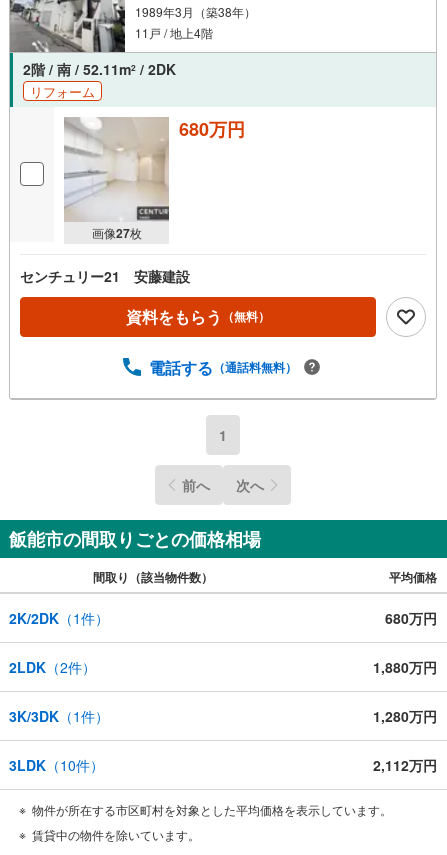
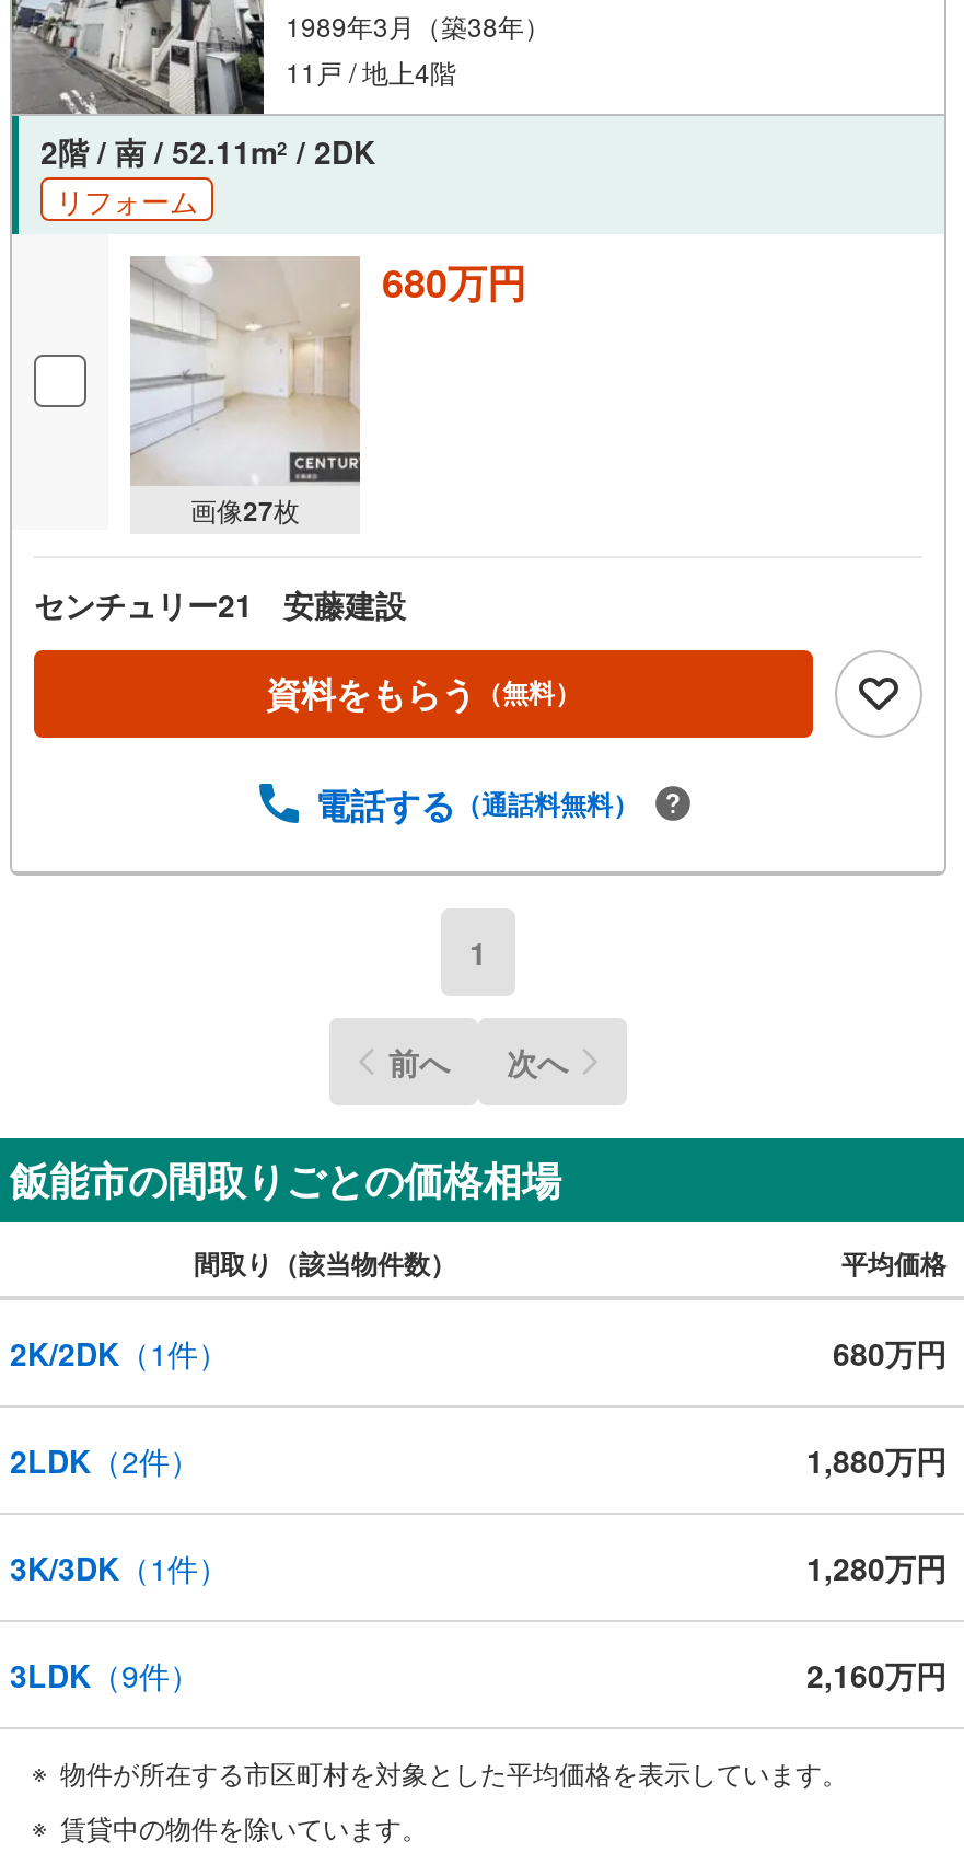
- 3LDK（10件）
+ 3LDK（9件）

- 2,112万円
+ 2,160万円
